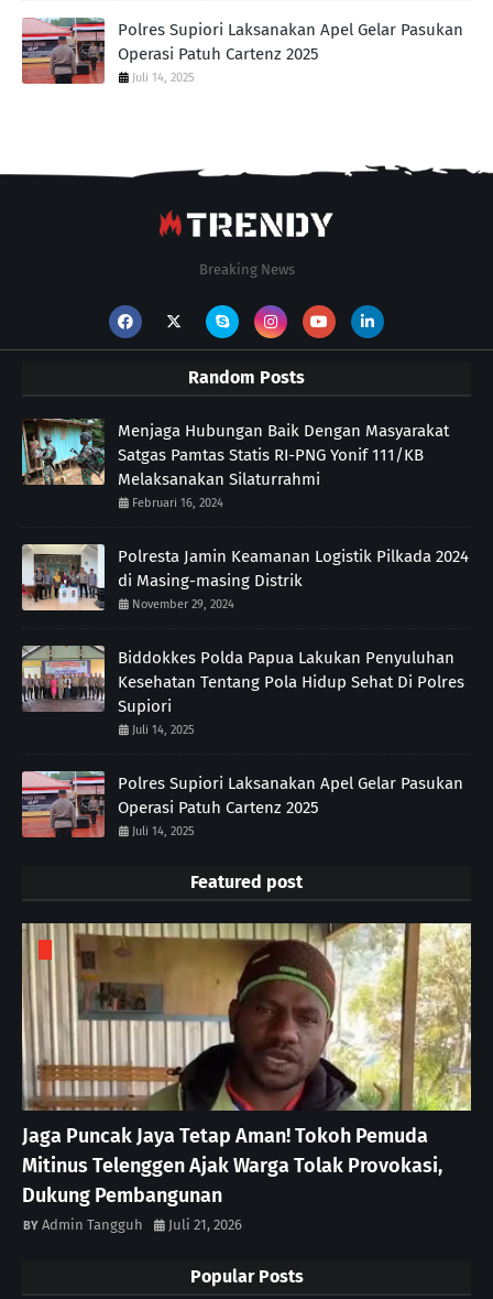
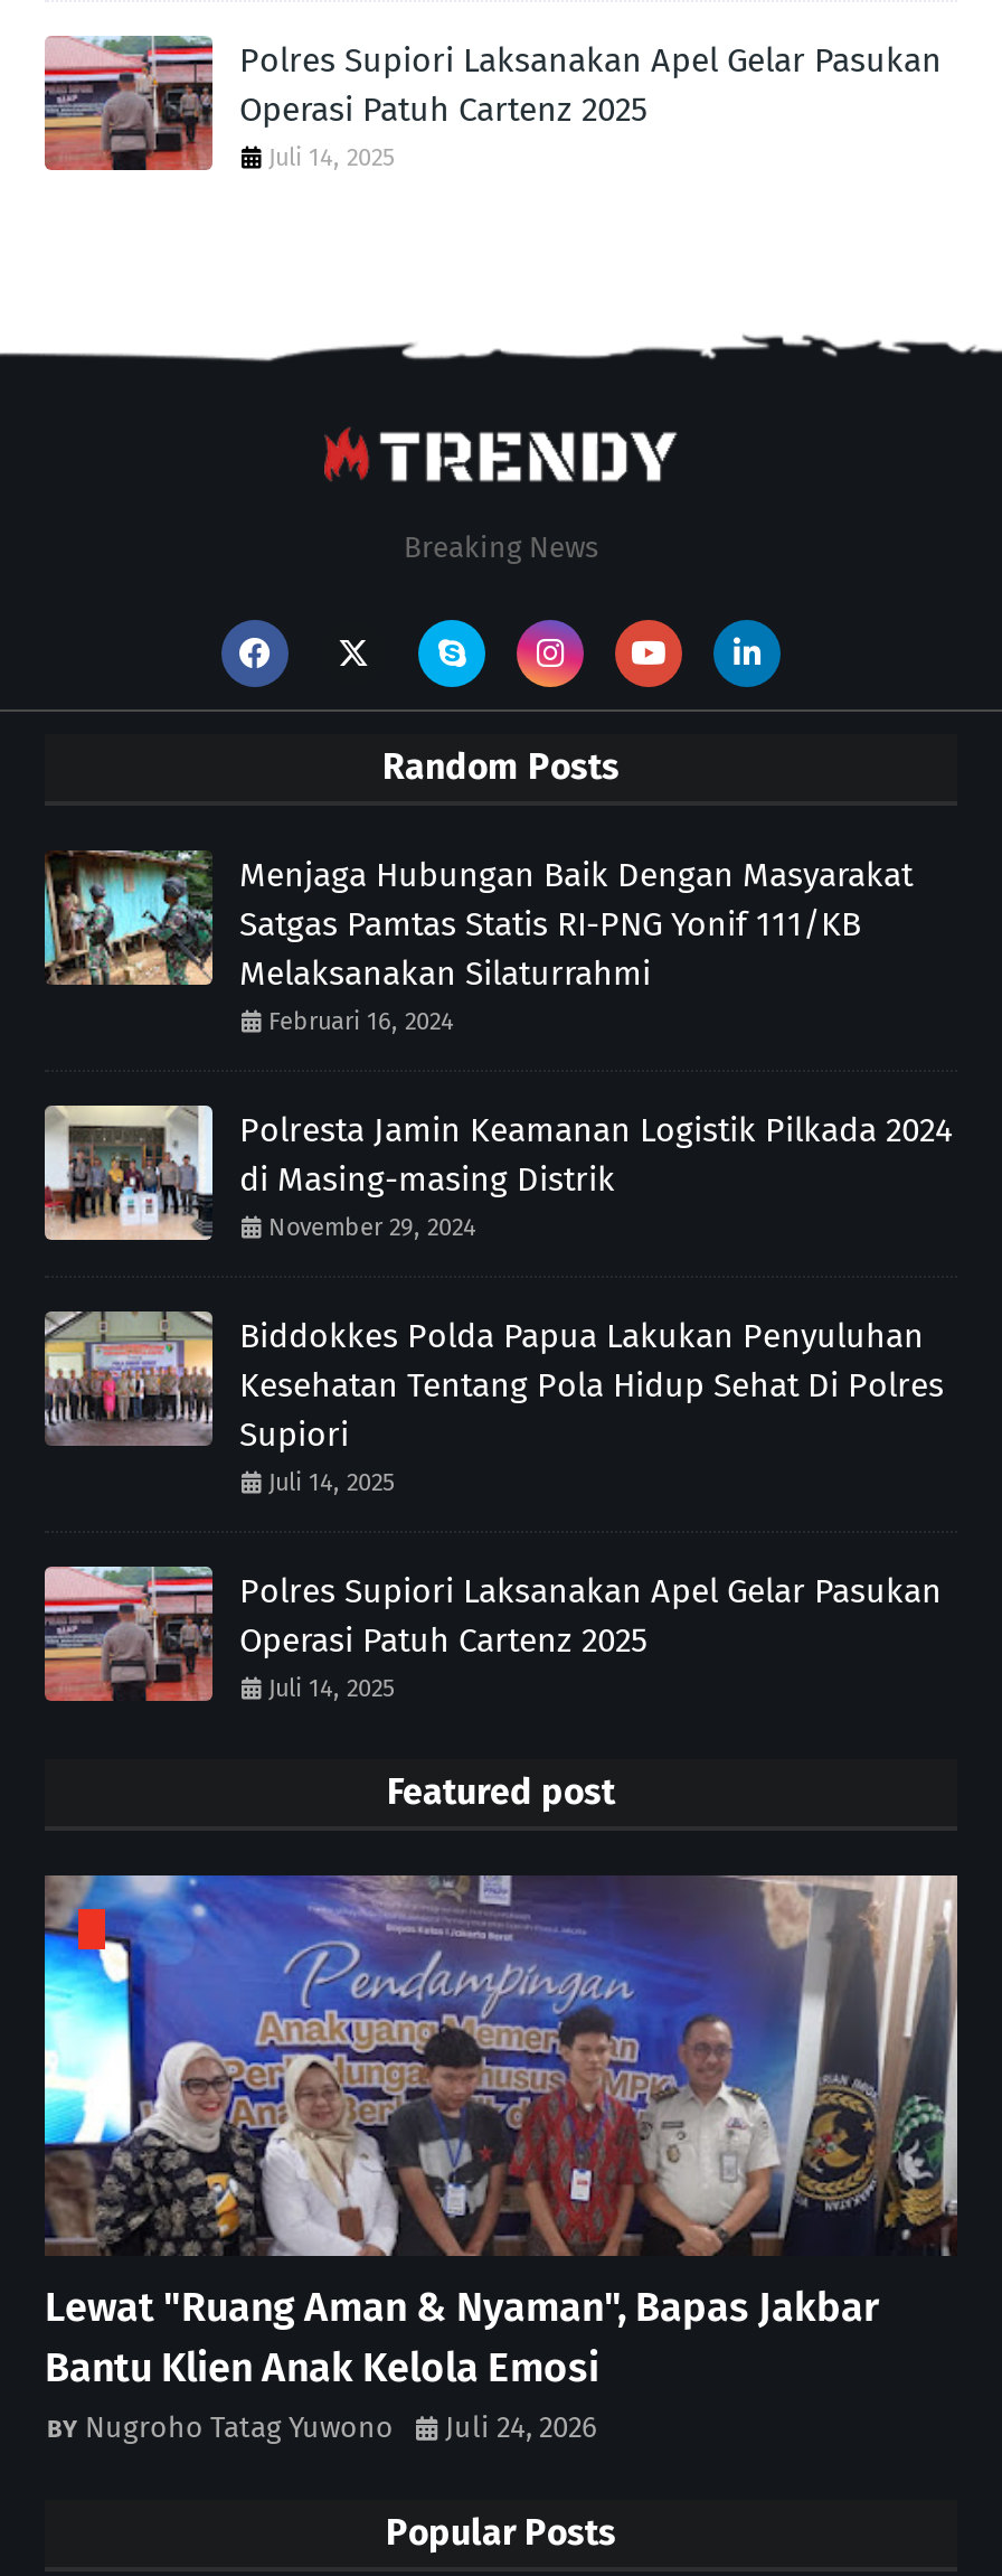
- [image]
- Jaga Puncak Jaya Tetap Aman! Tokoh Pemuda
- Mitinus Telenggen Ajak Warga Tolak Provokasi,
- Dukung Pembangunan
- Admin Tangguh
- Juli 21, 2026
+ [image]
+ Lewat "Ruang Aman & Nyaman", Bapas Jakbar
+ Bantu Klien Anak Kelola Emosi
+ Nugroho Tatag Yuwono
+ Juli 24, 2026
